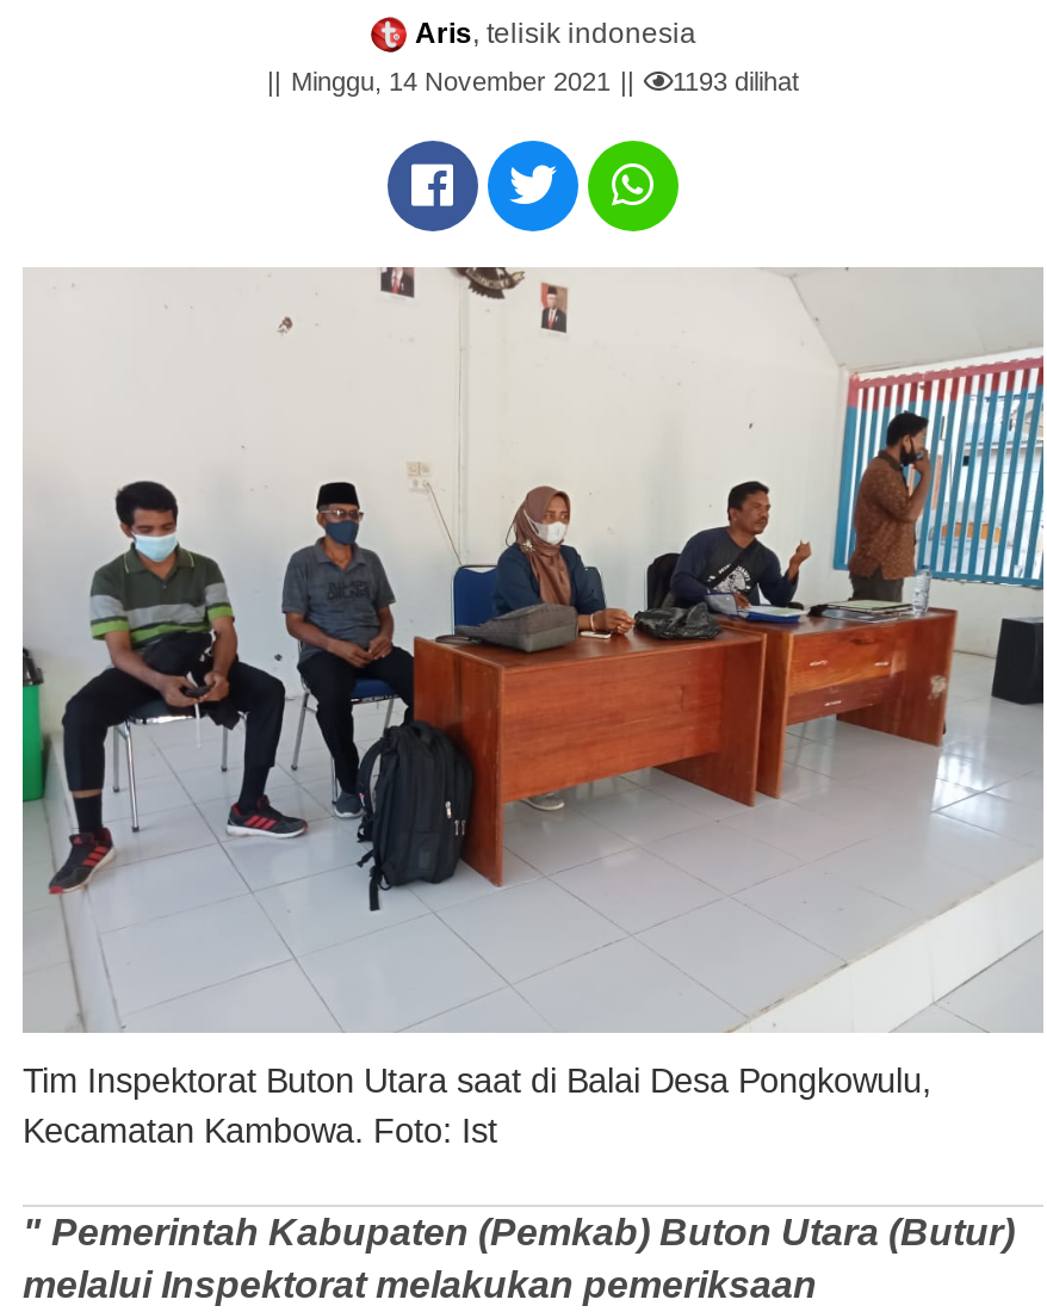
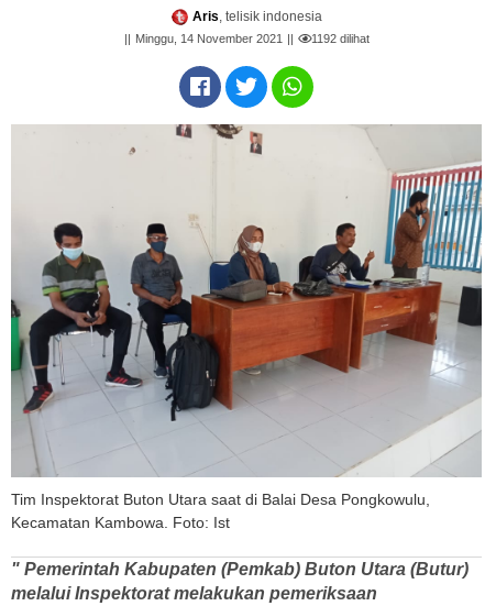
- 1193 dilihat
+ 1192 dilihat
